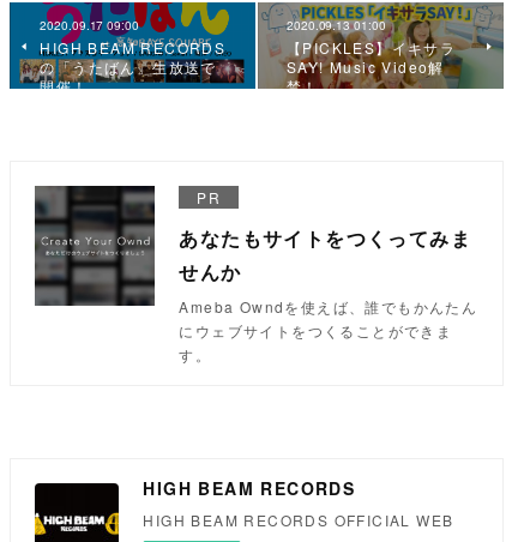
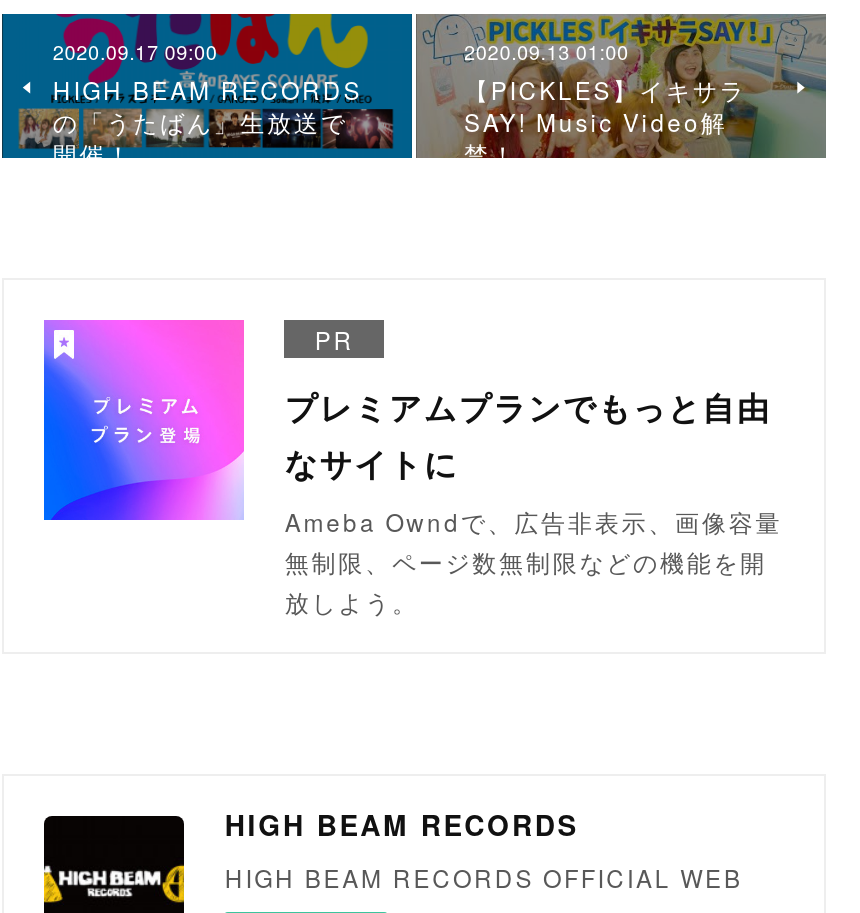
- [image]
- あなたもサイトをつくってみま
- せんか
- Ameba Owndを使えば、誰でもかんたん
- にウェブサイトをつくることができま
- す。
+ [image]
+ プレミアムプランでもっと自由
+ なサイトに
+ Ameba Owndで、広告非表示、画像容量
+ 無制限、ページ数無制限などの機能を開
+ 放しよう。
